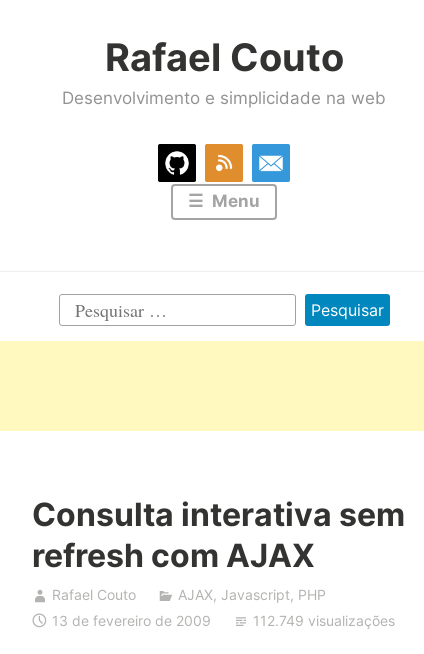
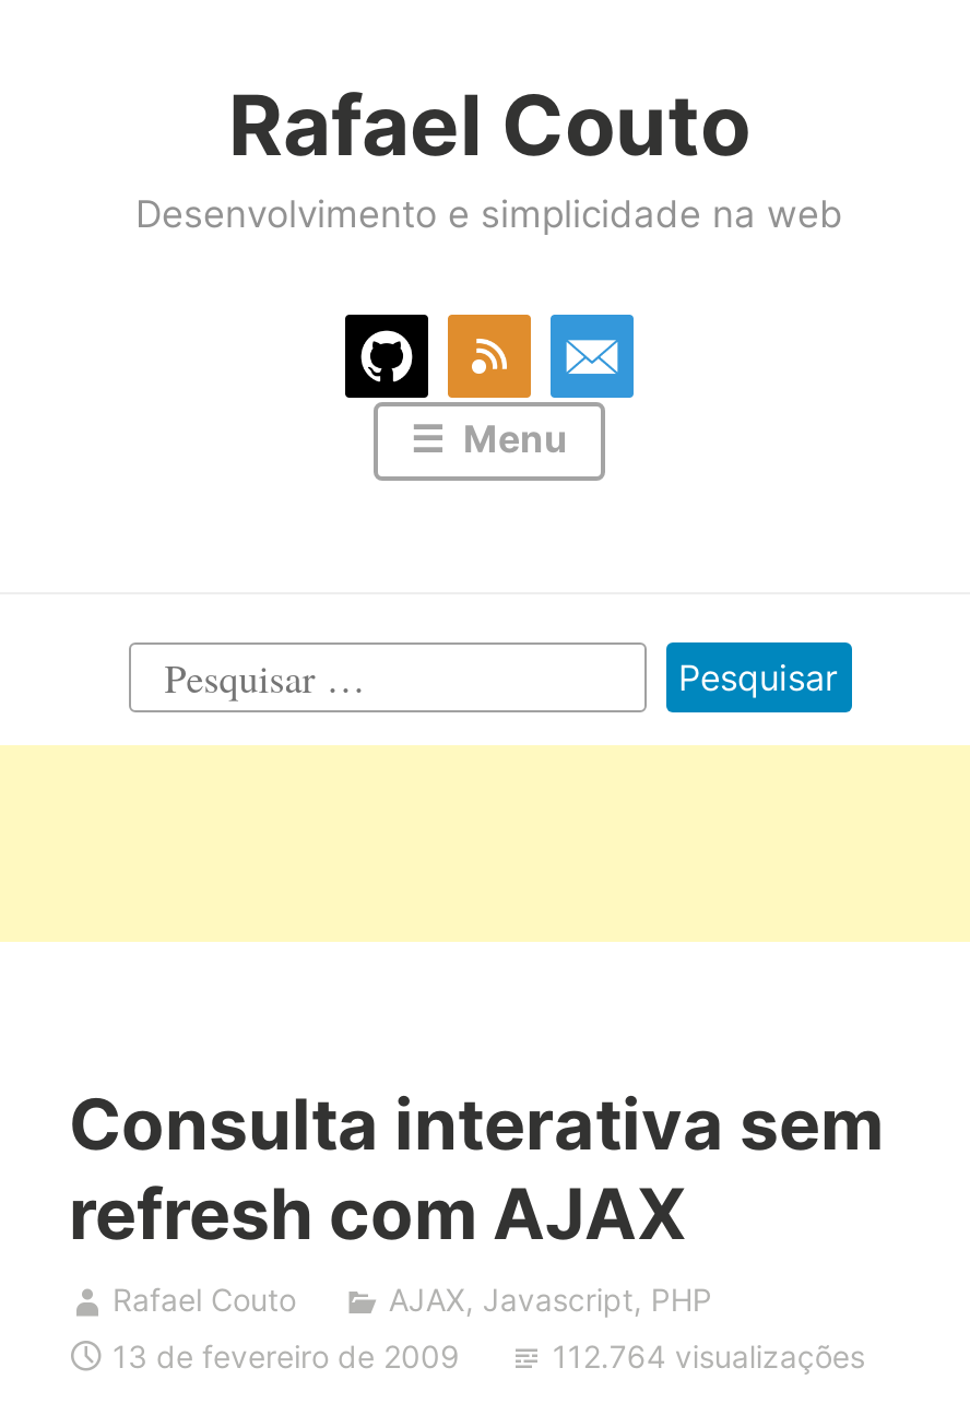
- 112.749 visualizações
+ 112.764 visualizações
